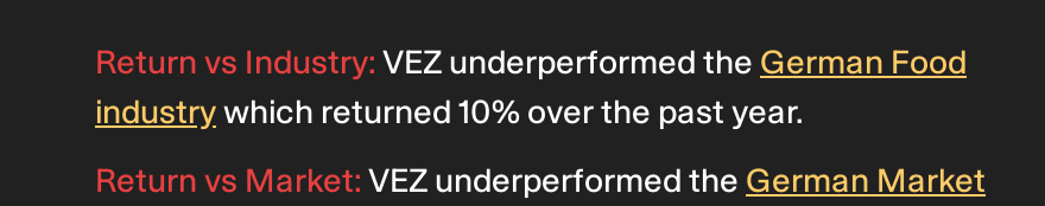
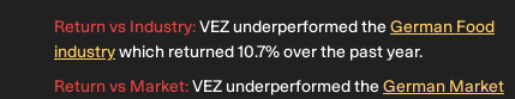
- industry which returned 10% over the past year.
+ industry which returned 10.7% over the past year.
